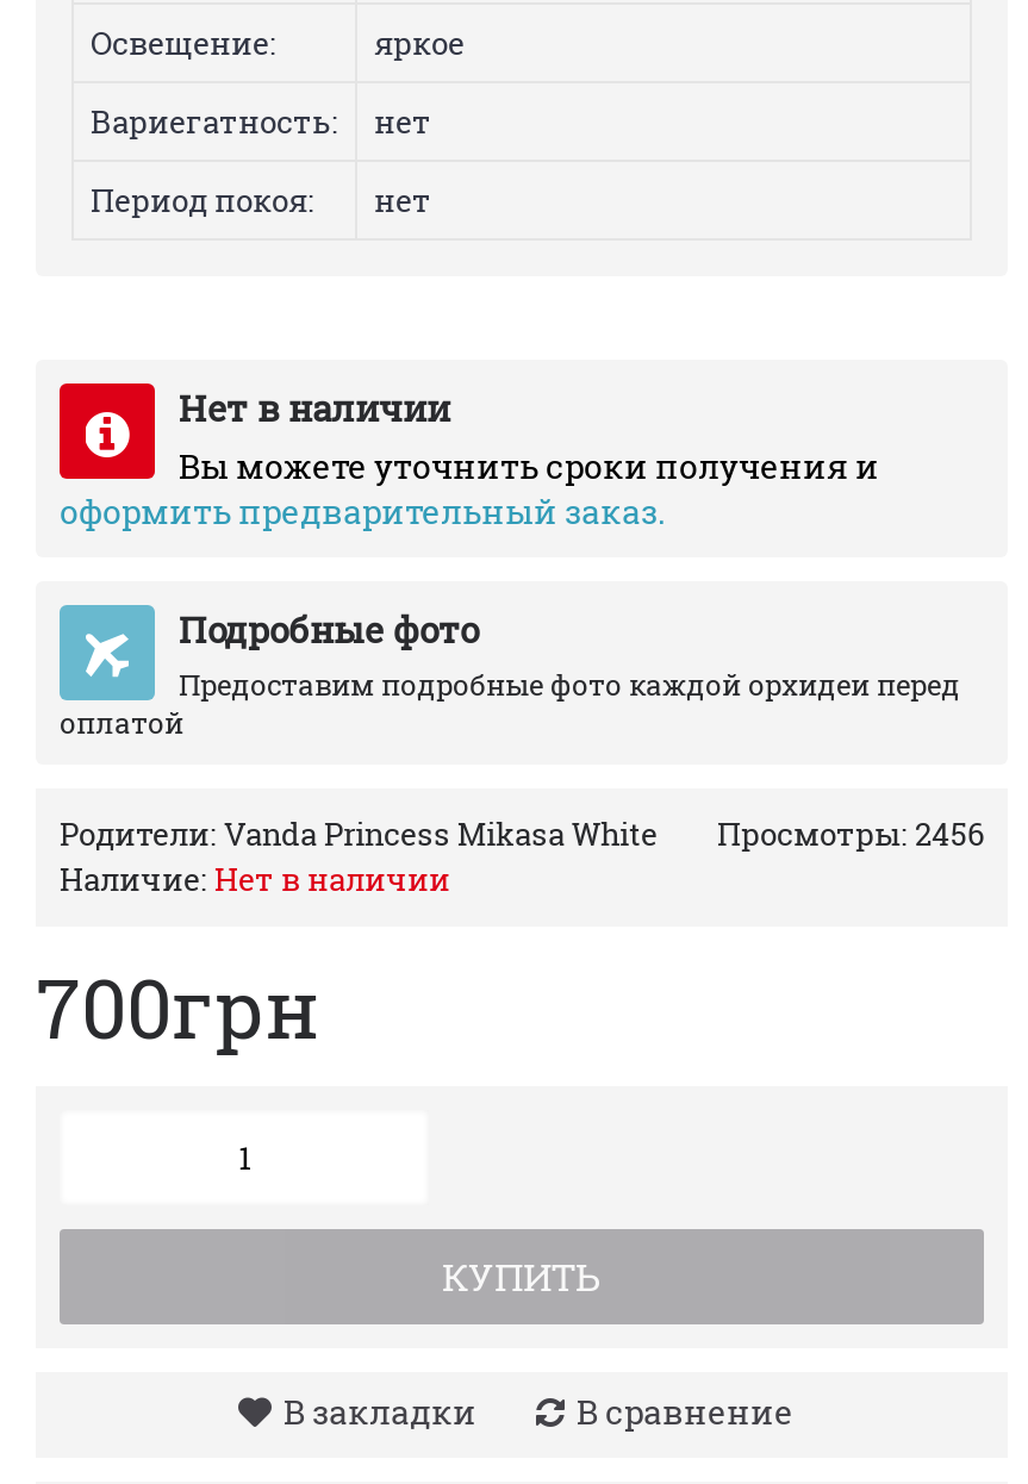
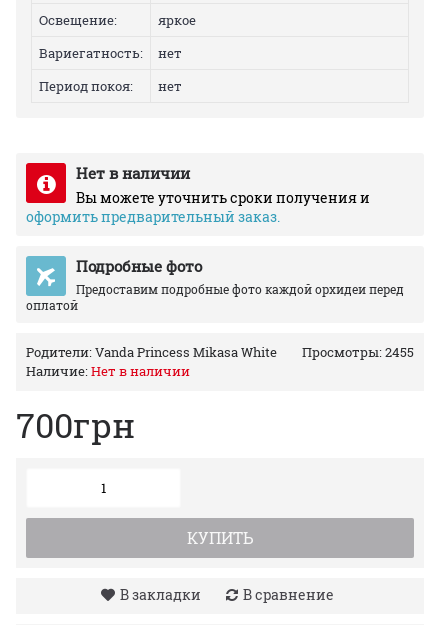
- Родители: Vanda Princess Mikasa White Просмотры: 2456
+ Родители: Vanda Princess Mikasa White Просмотры: 2455
